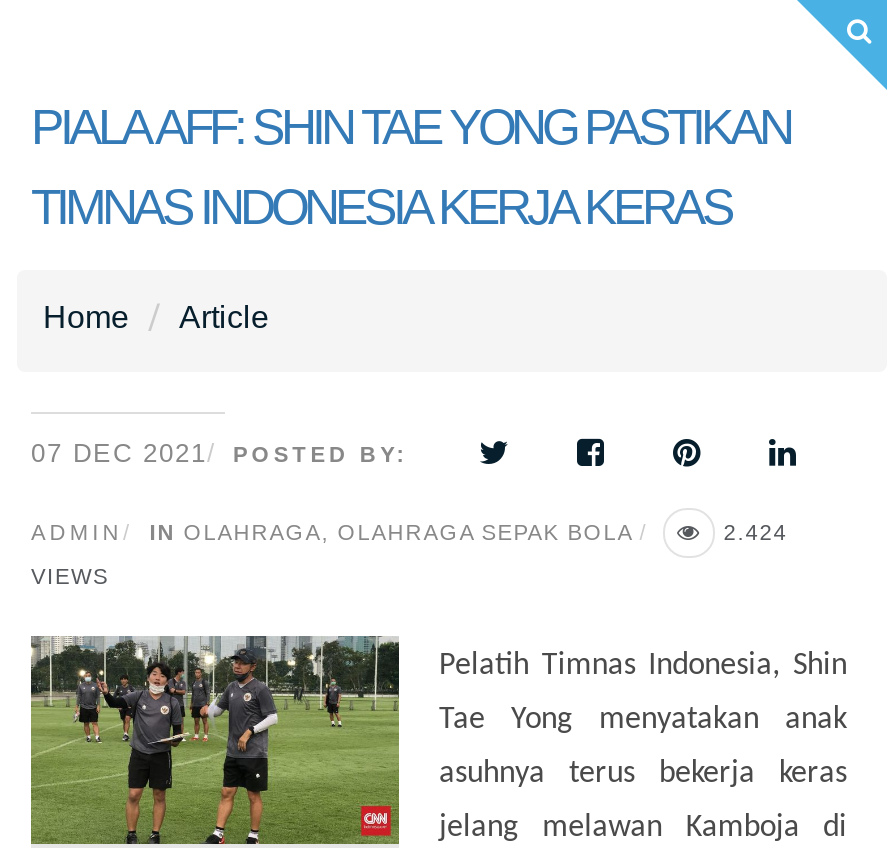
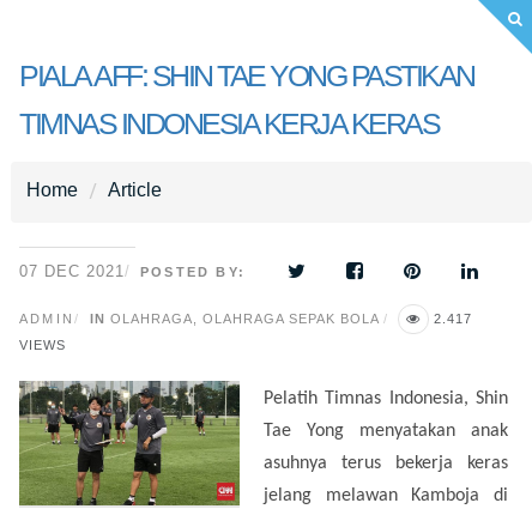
- 2.424
+ 2.417
